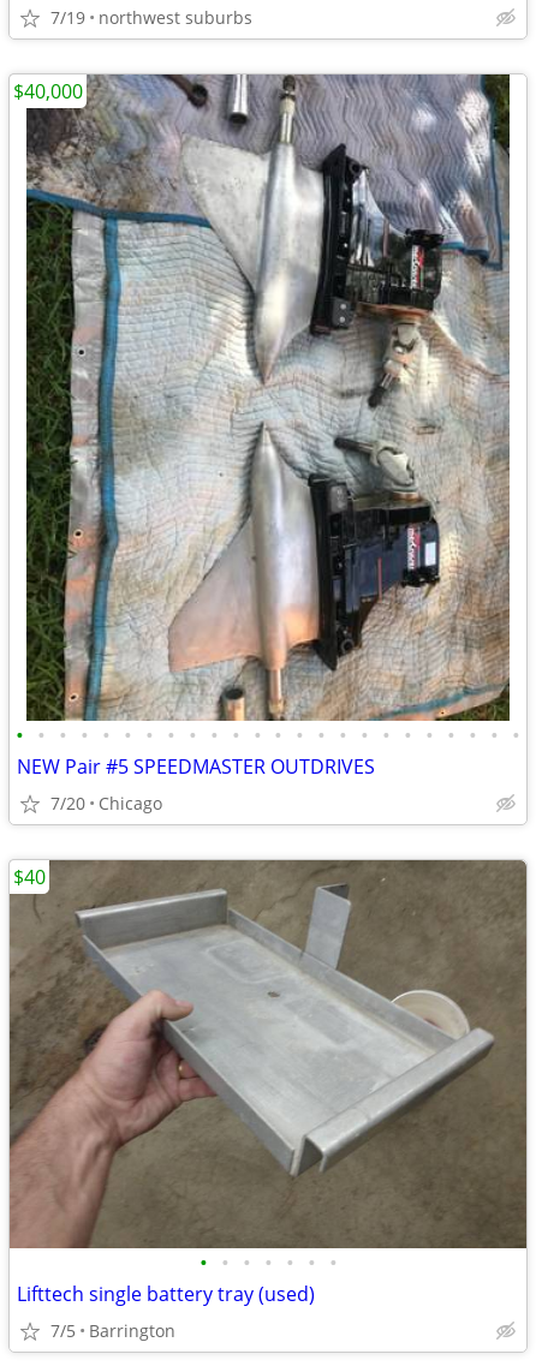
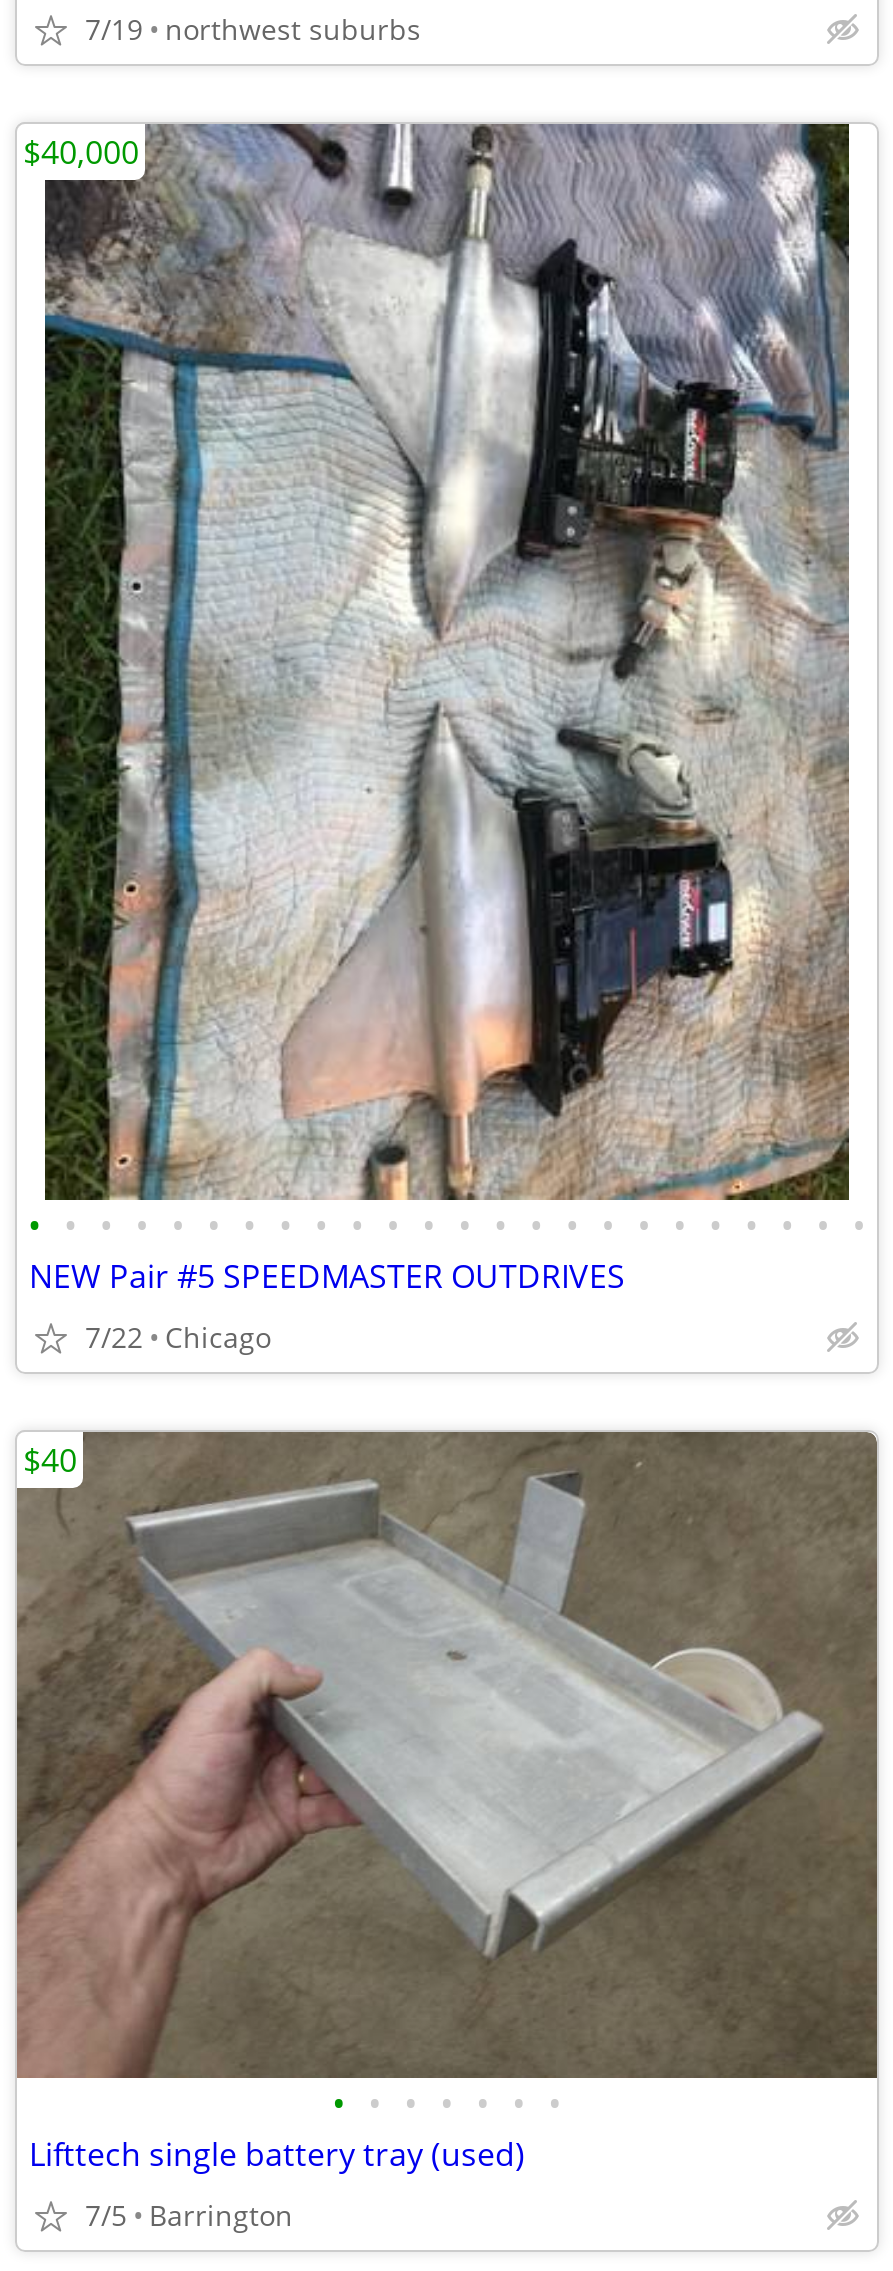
- 7/20 Chicago
+ 7/22 Chicago
